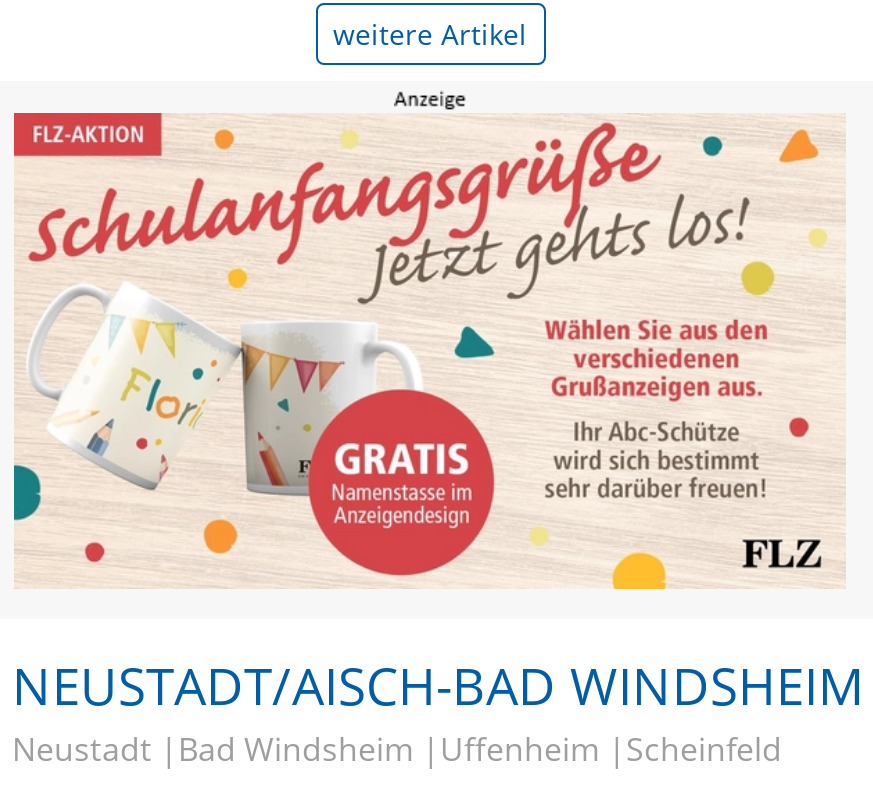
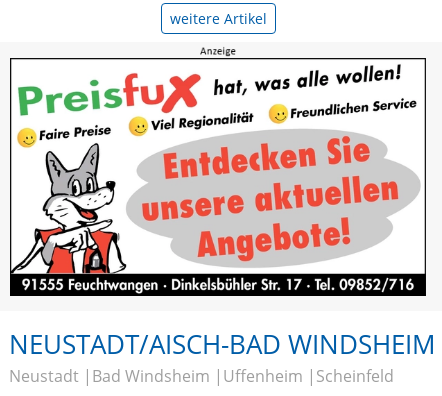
- [image]
+ [image]
